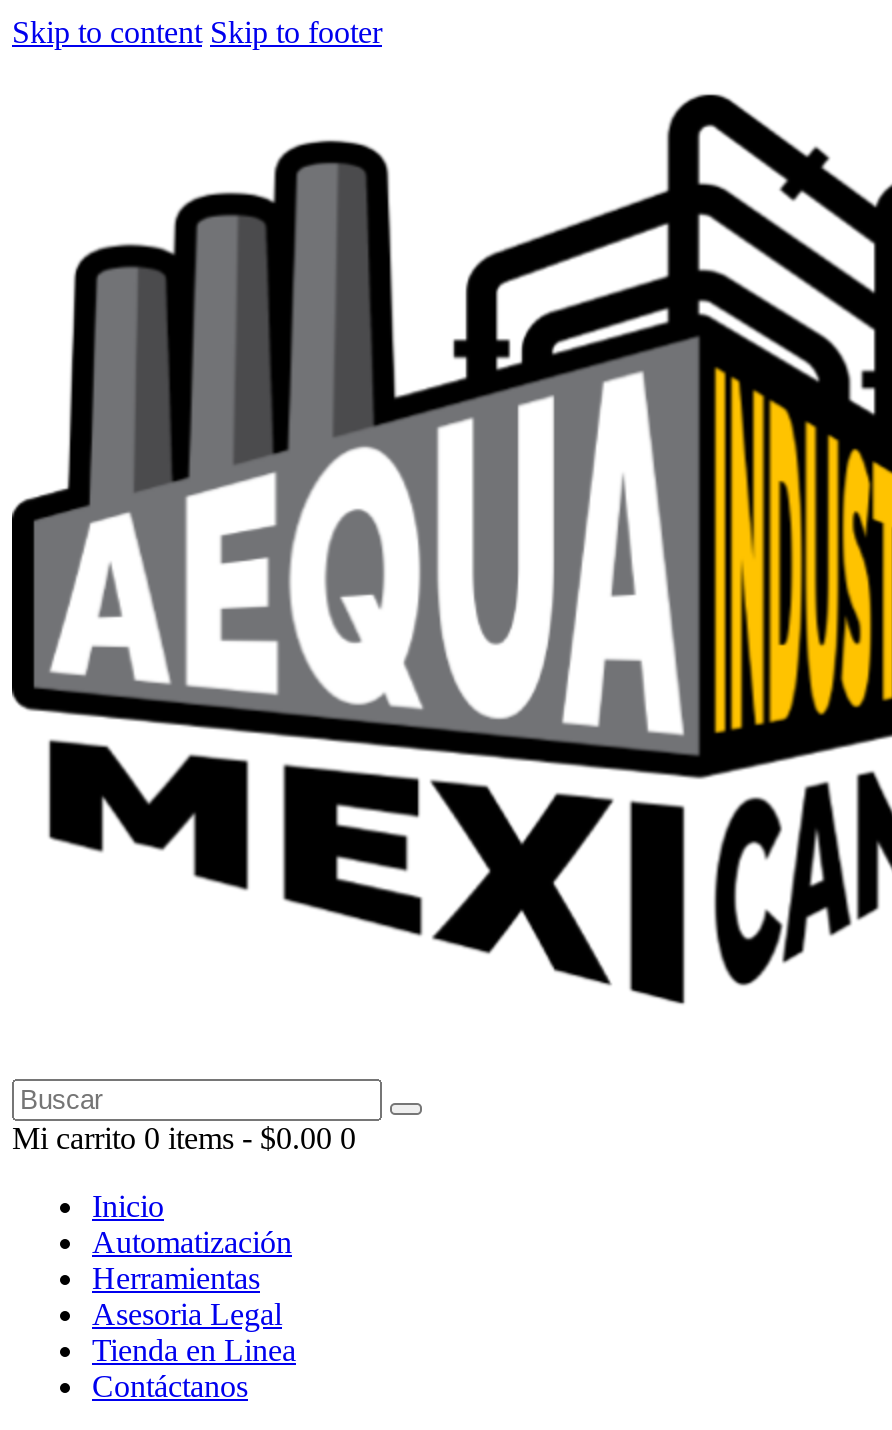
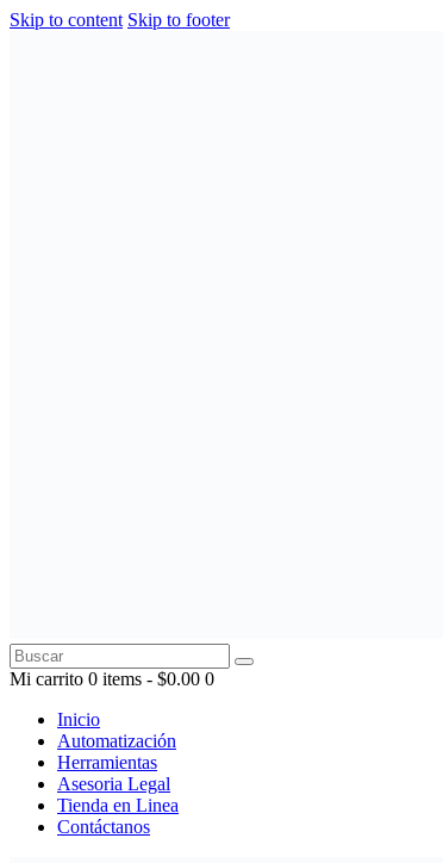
- [image]
